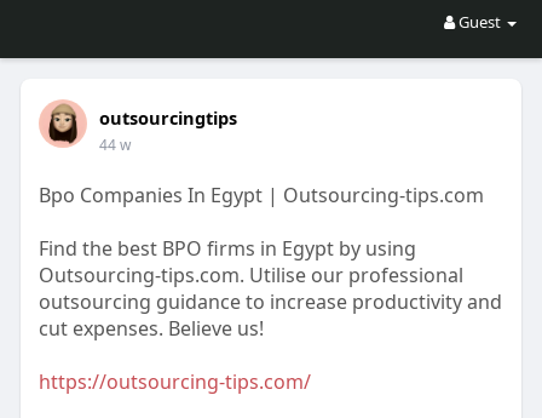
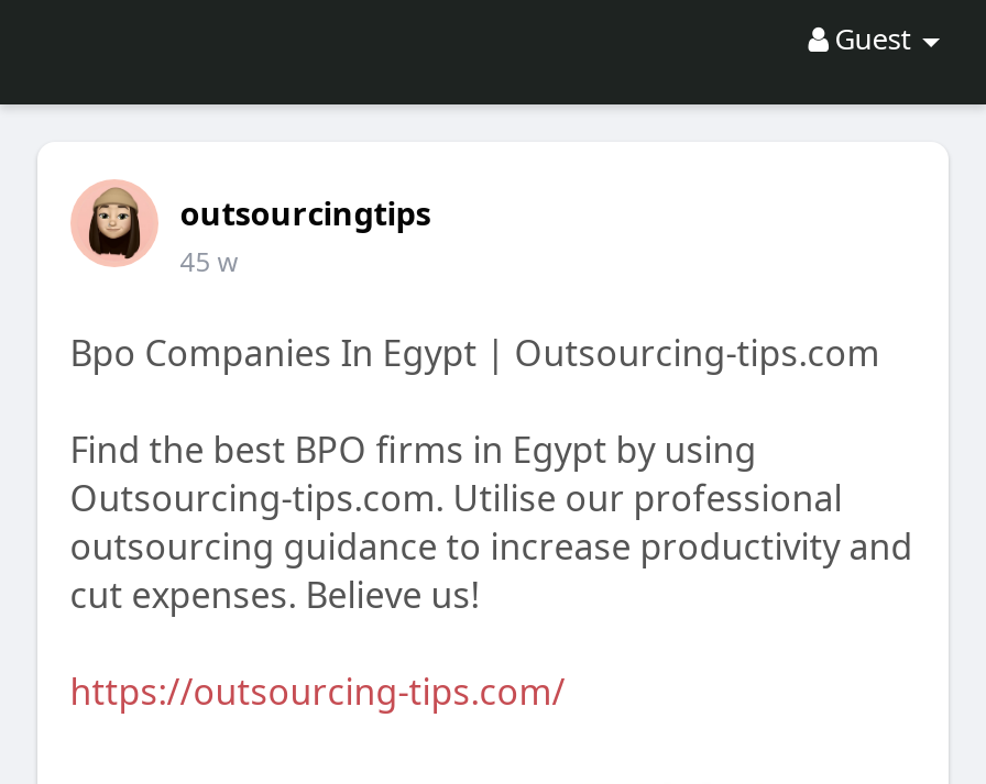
- 44 w
+ 45 w
